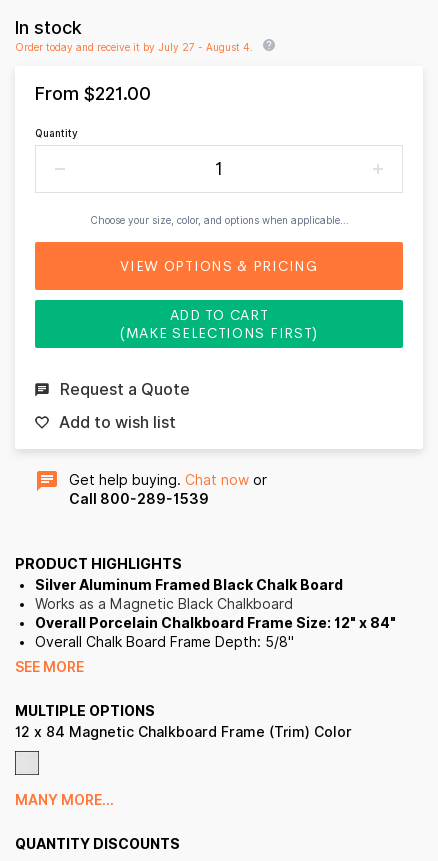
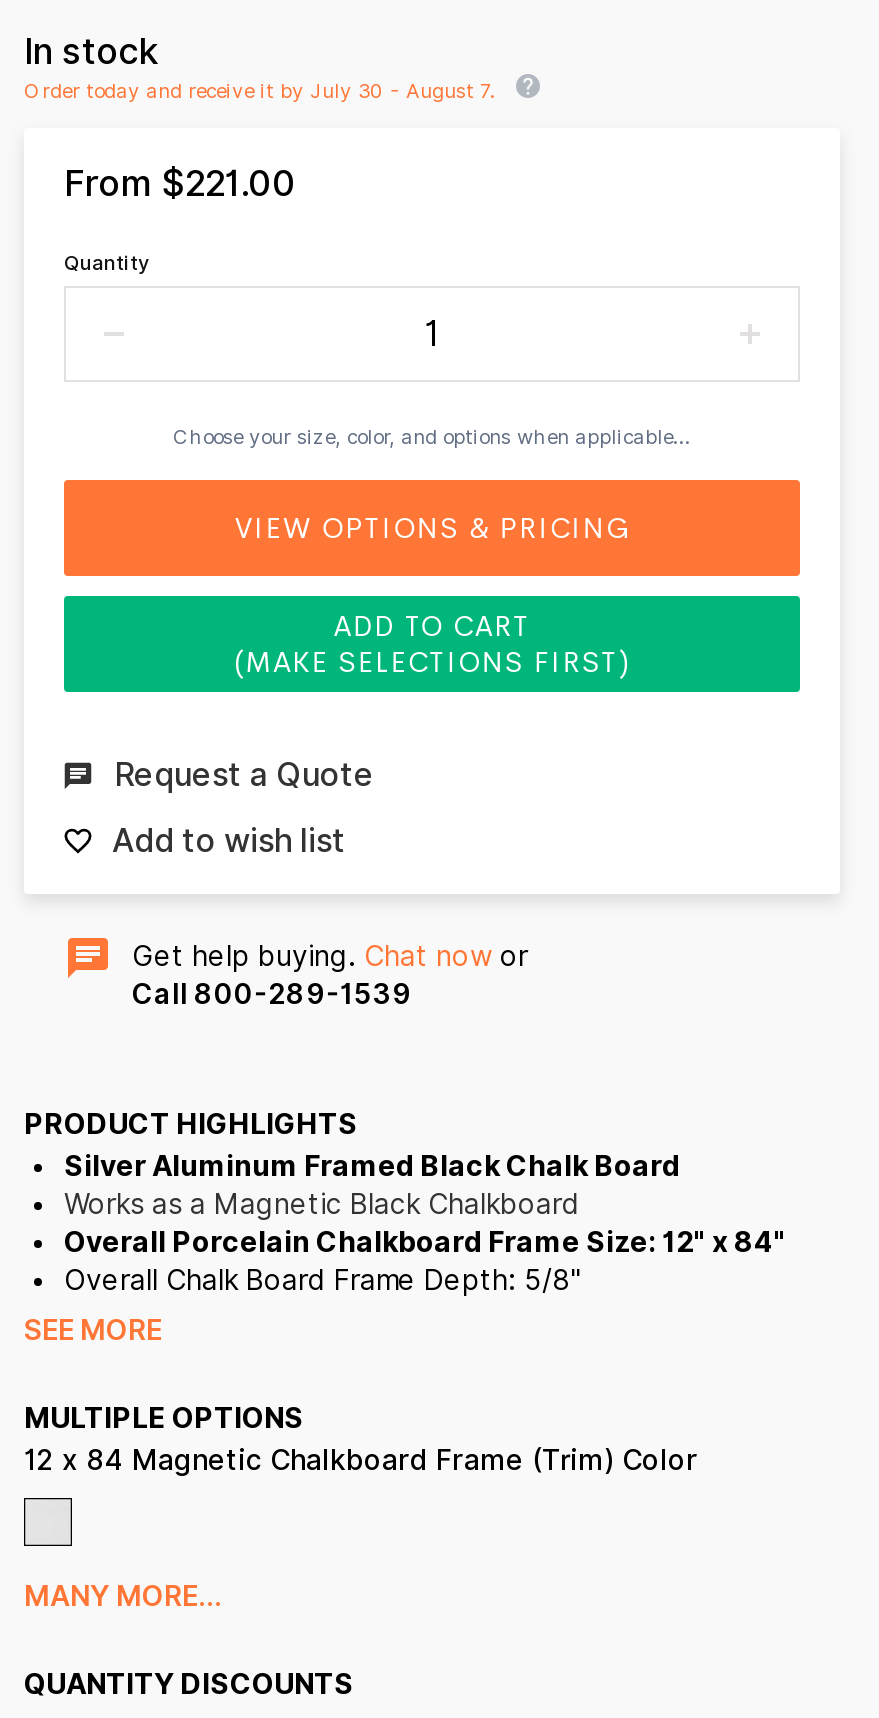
- Order today and receive it by July 27 - August 4.
+ Order today and receive it by July 30 - August 7.
